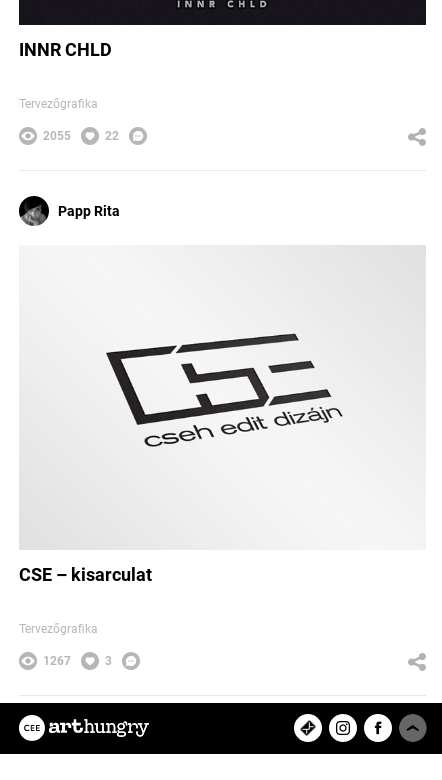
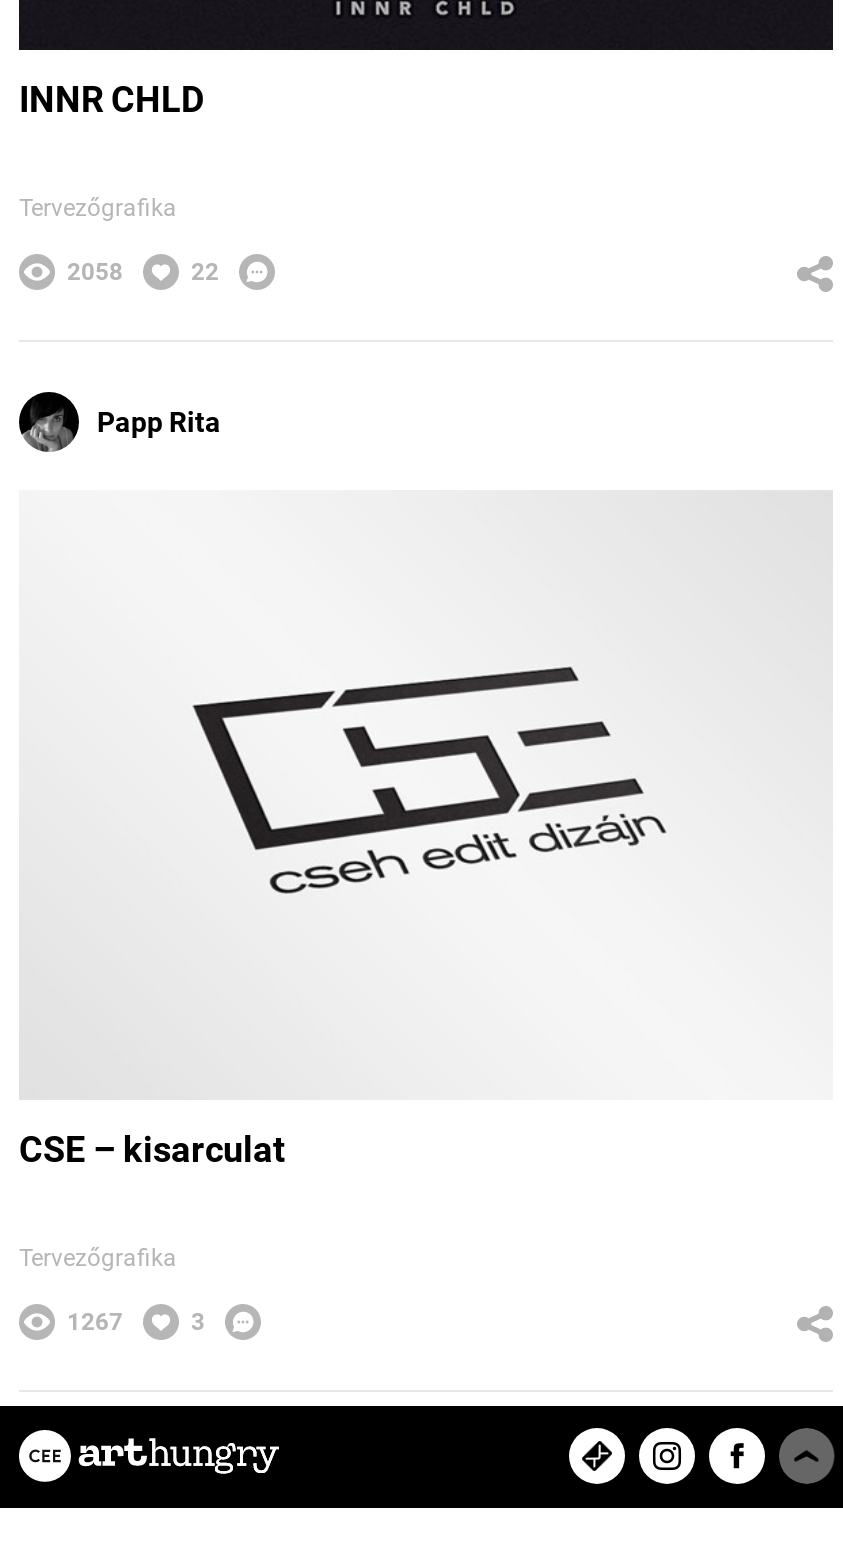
- 2055
+ 2058
